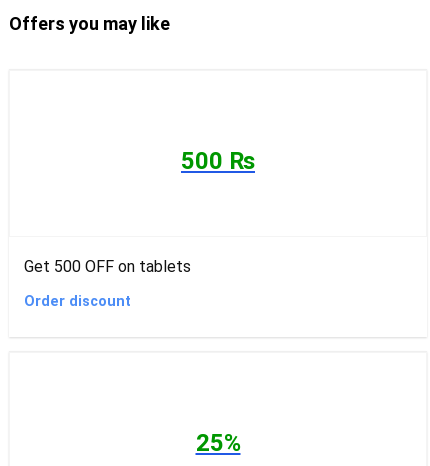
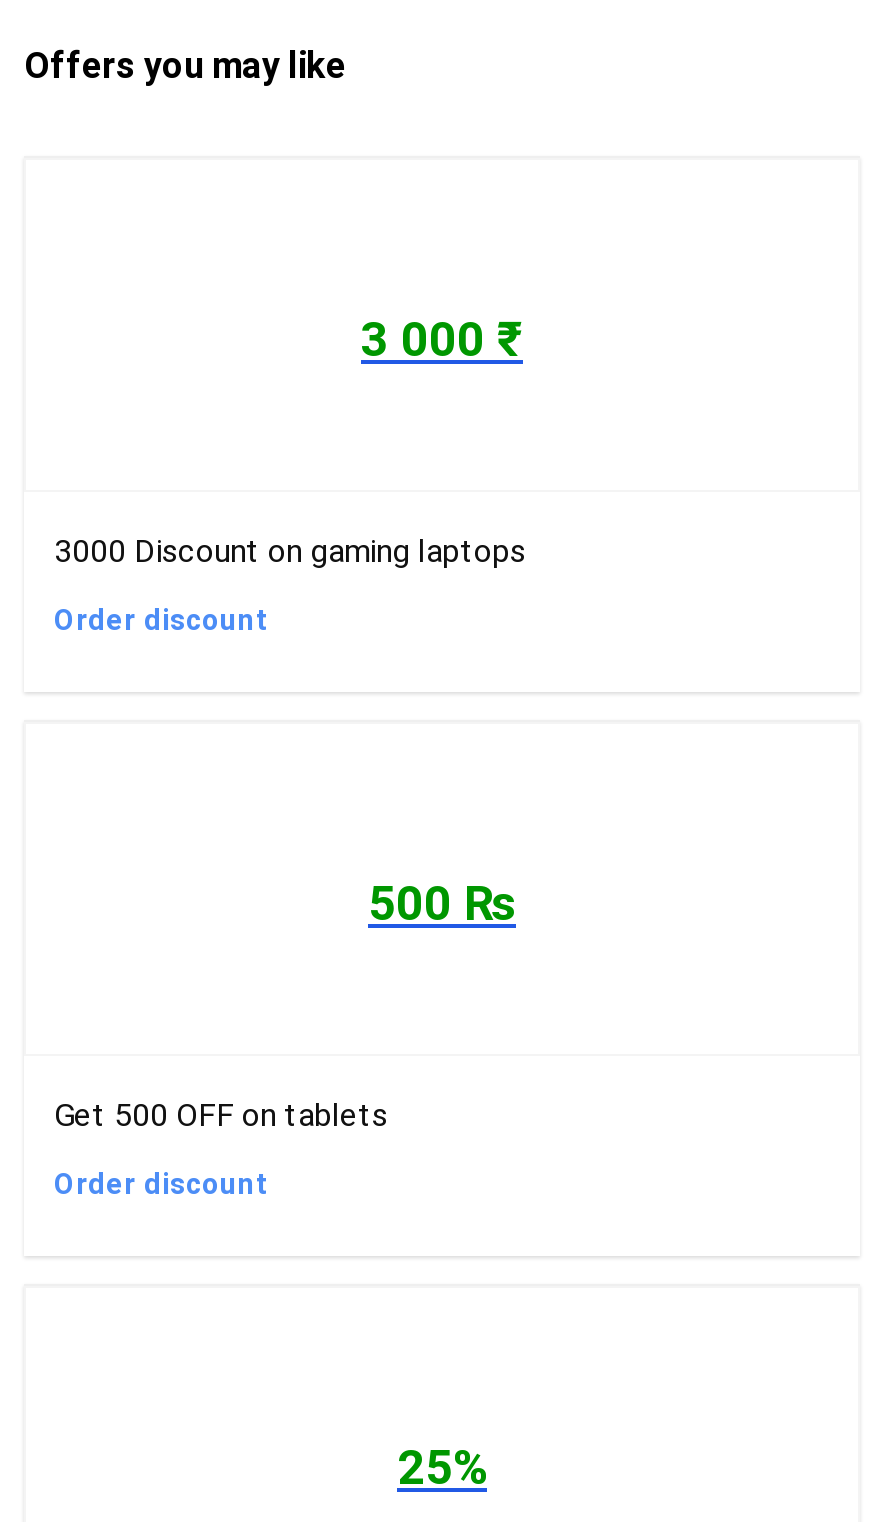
+ 3000 Discount on gaming laptops
+ Order discount

+ 3 000 ₹
